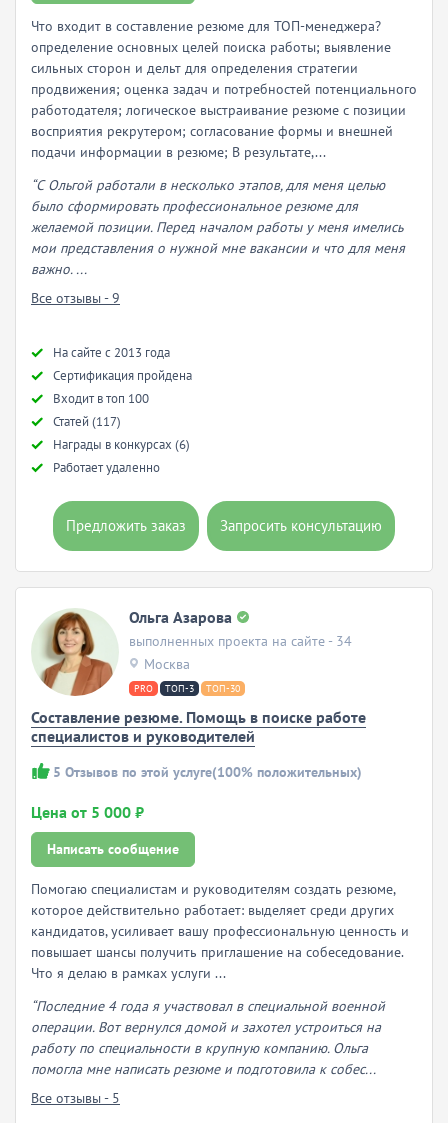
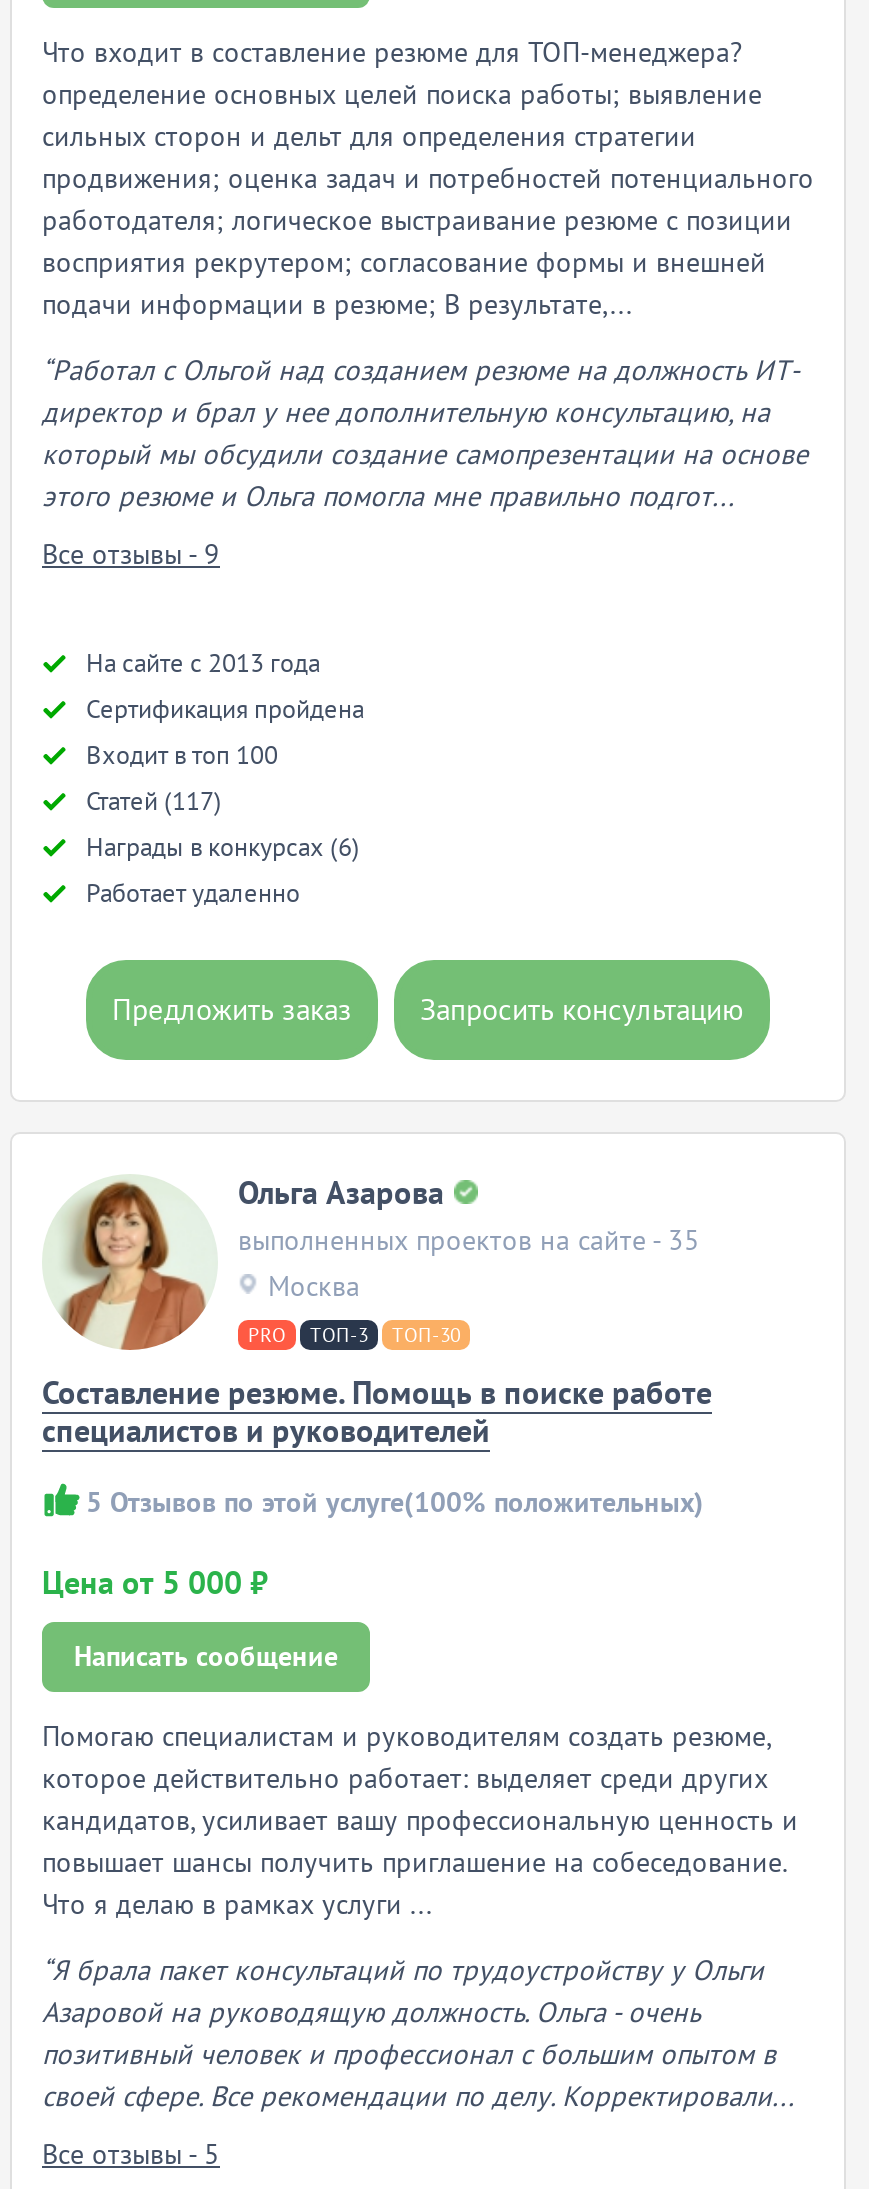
- “С Ольгой работали в несколько этапов, для меня целью
- было сформировать профессиональное резюме для
- желаемой позиции. Перед началом работы у меня имелись
- мои представления о нужной мне вакансии и что для меня
- важно. ...
+ “Работал с Ольгой над созданием резюме на должность ИТ-
+ директор и брал у нее дополнительную консультацию, на
+ который мы обсудили создание самопрезентации на основе
+ этого резюме и Ольга помогла мне правильно подгот...

- выполненных проекта на сайте - 34
+ выполненных проектов на сайте - 35

- “Последние 4 года я участвовал в специальной военной
- операции. Вот вернулся домой и захотел устроиться на
- работу по специальности в крупную компанию. Ольга
- помогла мне написать резюме и подготовила к собес...
+ “Я брала пакет консультаций по трудоустройству у Ольги
+ Азаровой на руководящую должность. Ольга - очень
+ позитивный человек и профессионал с большим опытом в
+ своей сфере. Все рекомендации по делу. Корректировали...
